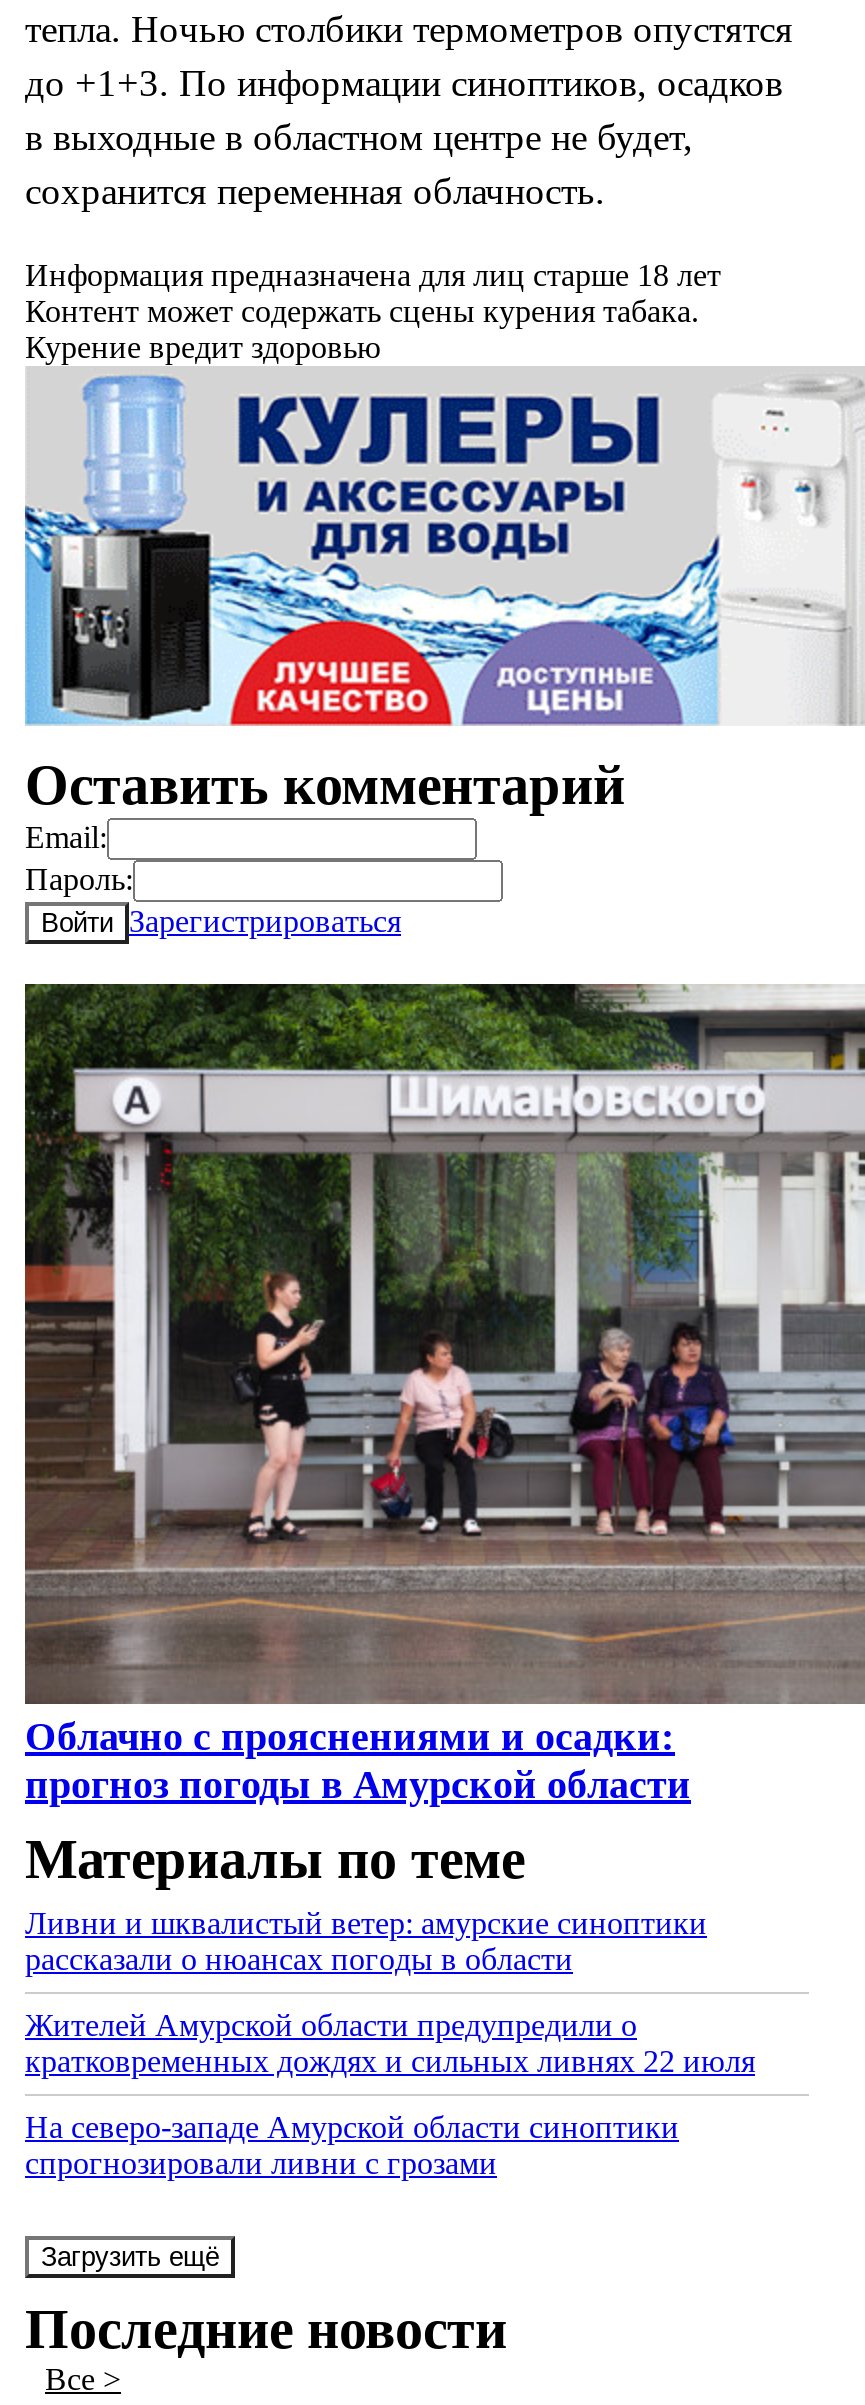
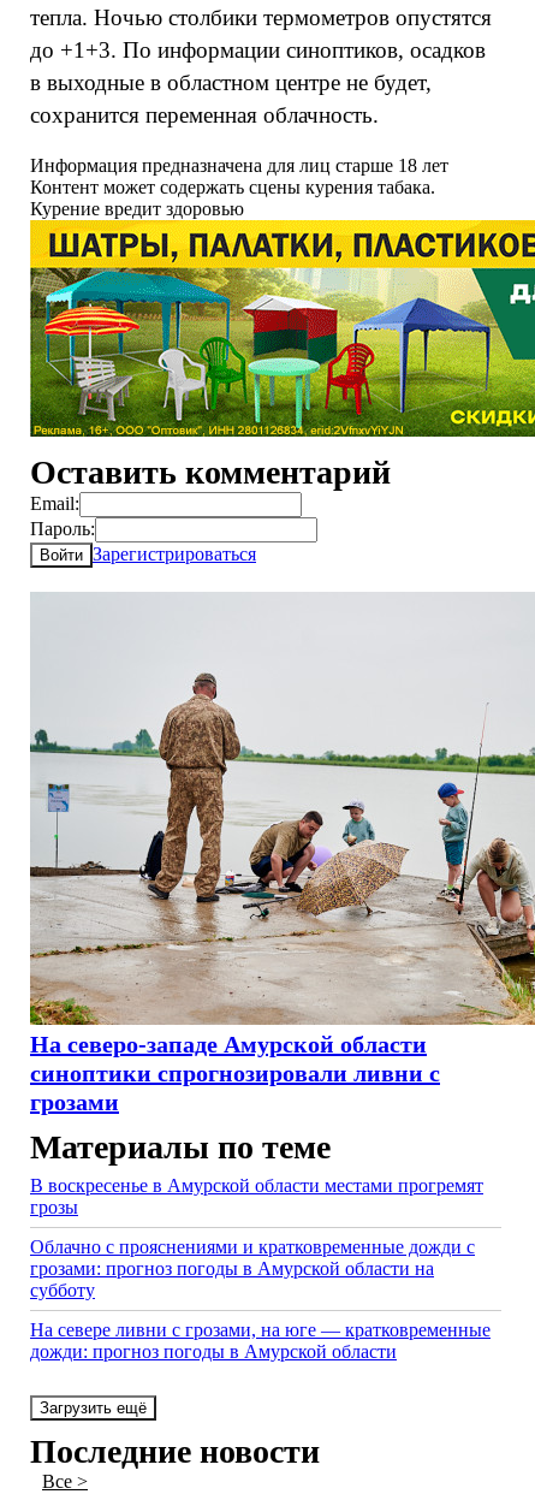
- [image]
+ [image]

- [image]
- Облачно с прояснениями и осадки:
- прогноз погоды в Амурской области
+ [image]
+ На северо-западе Амурской области
+ синоптики спрогнозировали ливни с
+ грозами

- Ливни и шквалистый ветер: амурские синоптики
- рассказали о нюансах погоды в области
+ В воскресенье в Амурской области местами прогремят
+ грозы

- Жителей Амурской области предупредили о
- кратковременных дождях и сильных ливнях 22 июля
+ Облачно с прояснениями и кратковременные дожди с
+ грозами: прогноз погоды в Амурской области на
+ субботу

- На северо-западе Амурской области синоптики
- спрогнозировали ливни с грозами
+ На севере ливни с грозами, на юге — кратковременные
+ дожди: прогноз погоды в Амурской области
